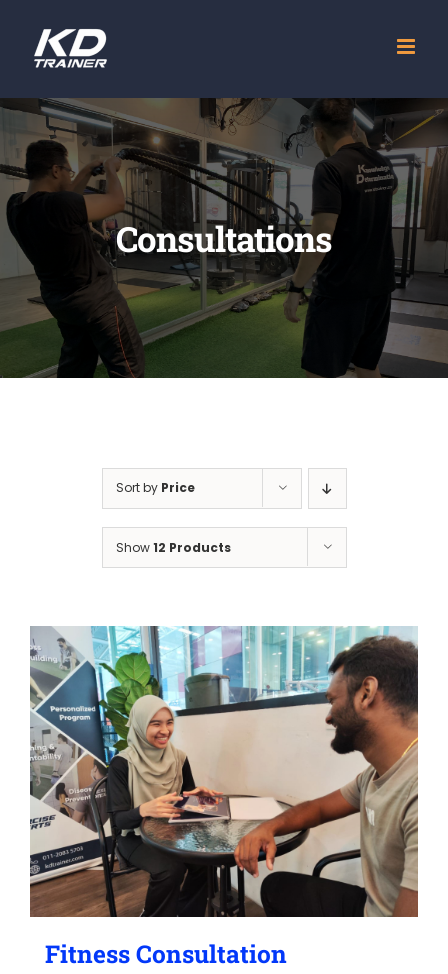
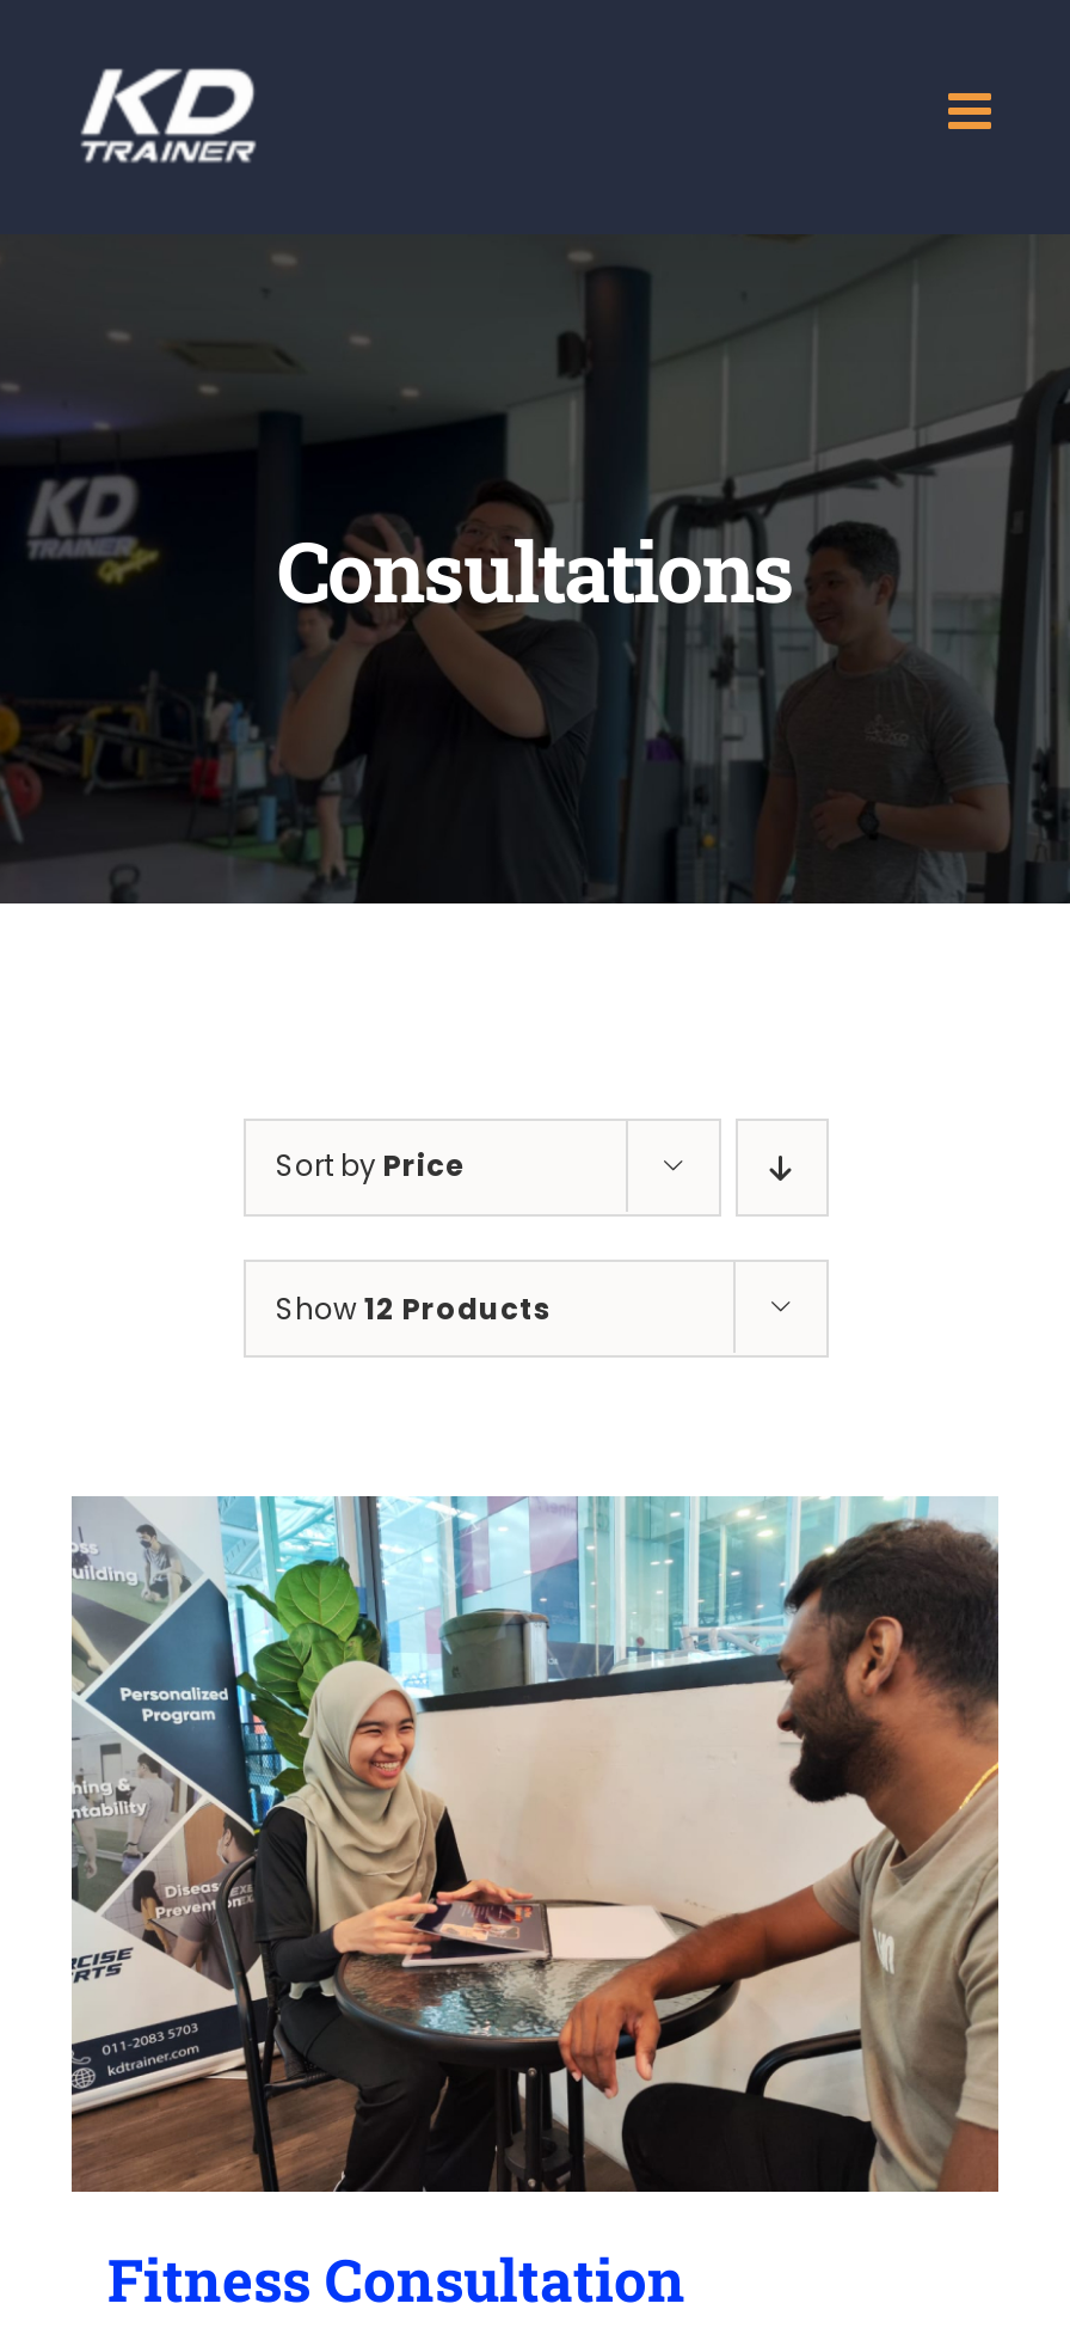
- [image]
+ [image]
